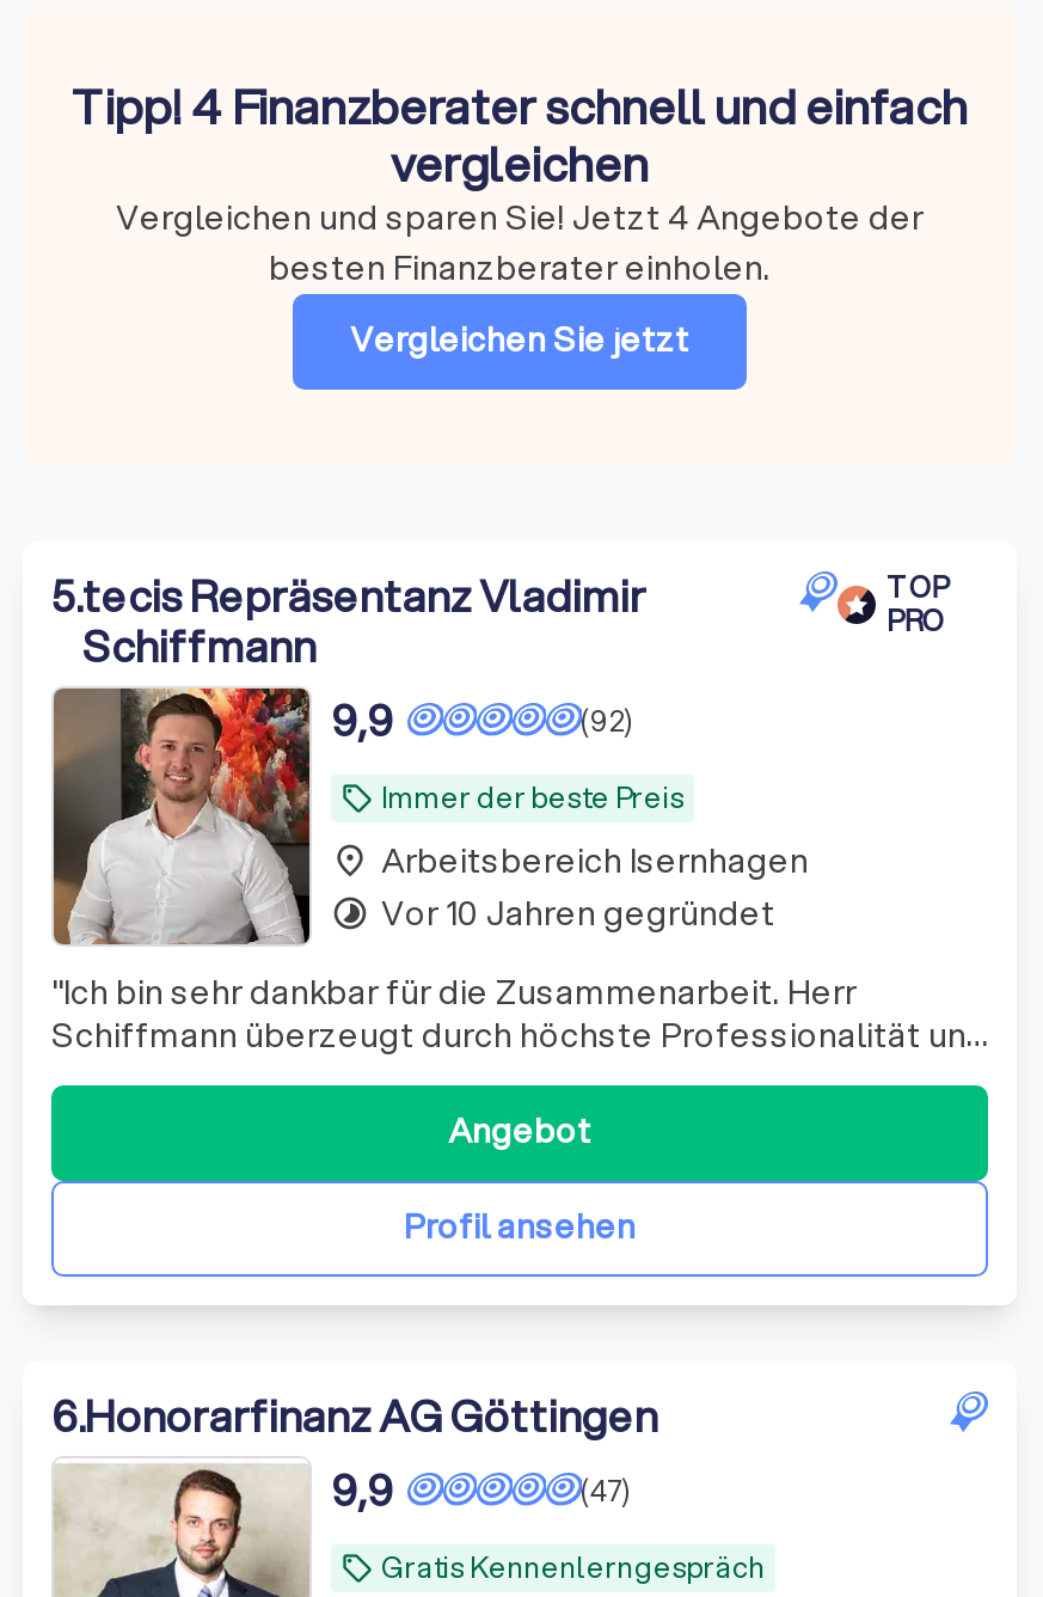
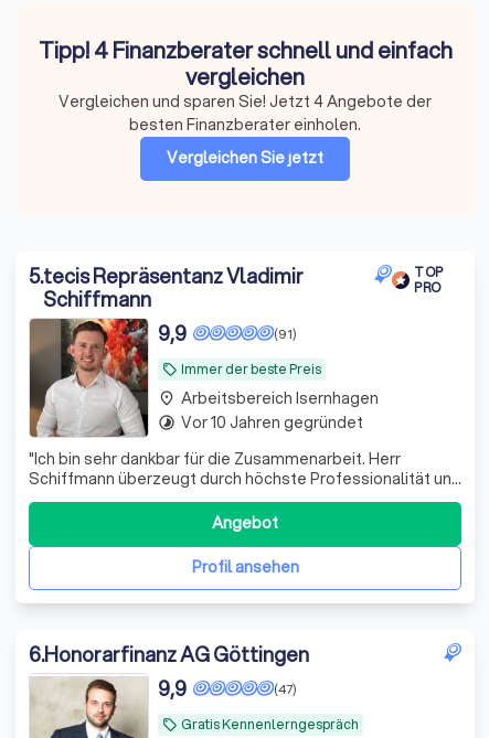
- (92)
+ (91)
